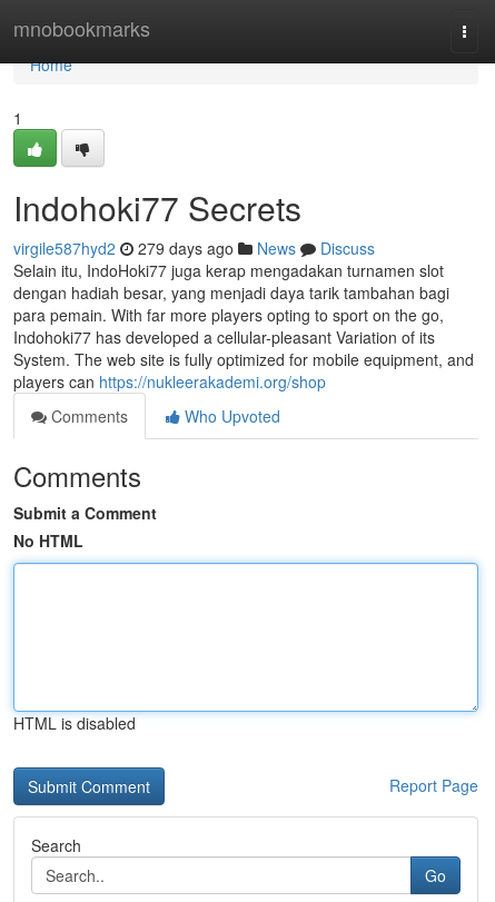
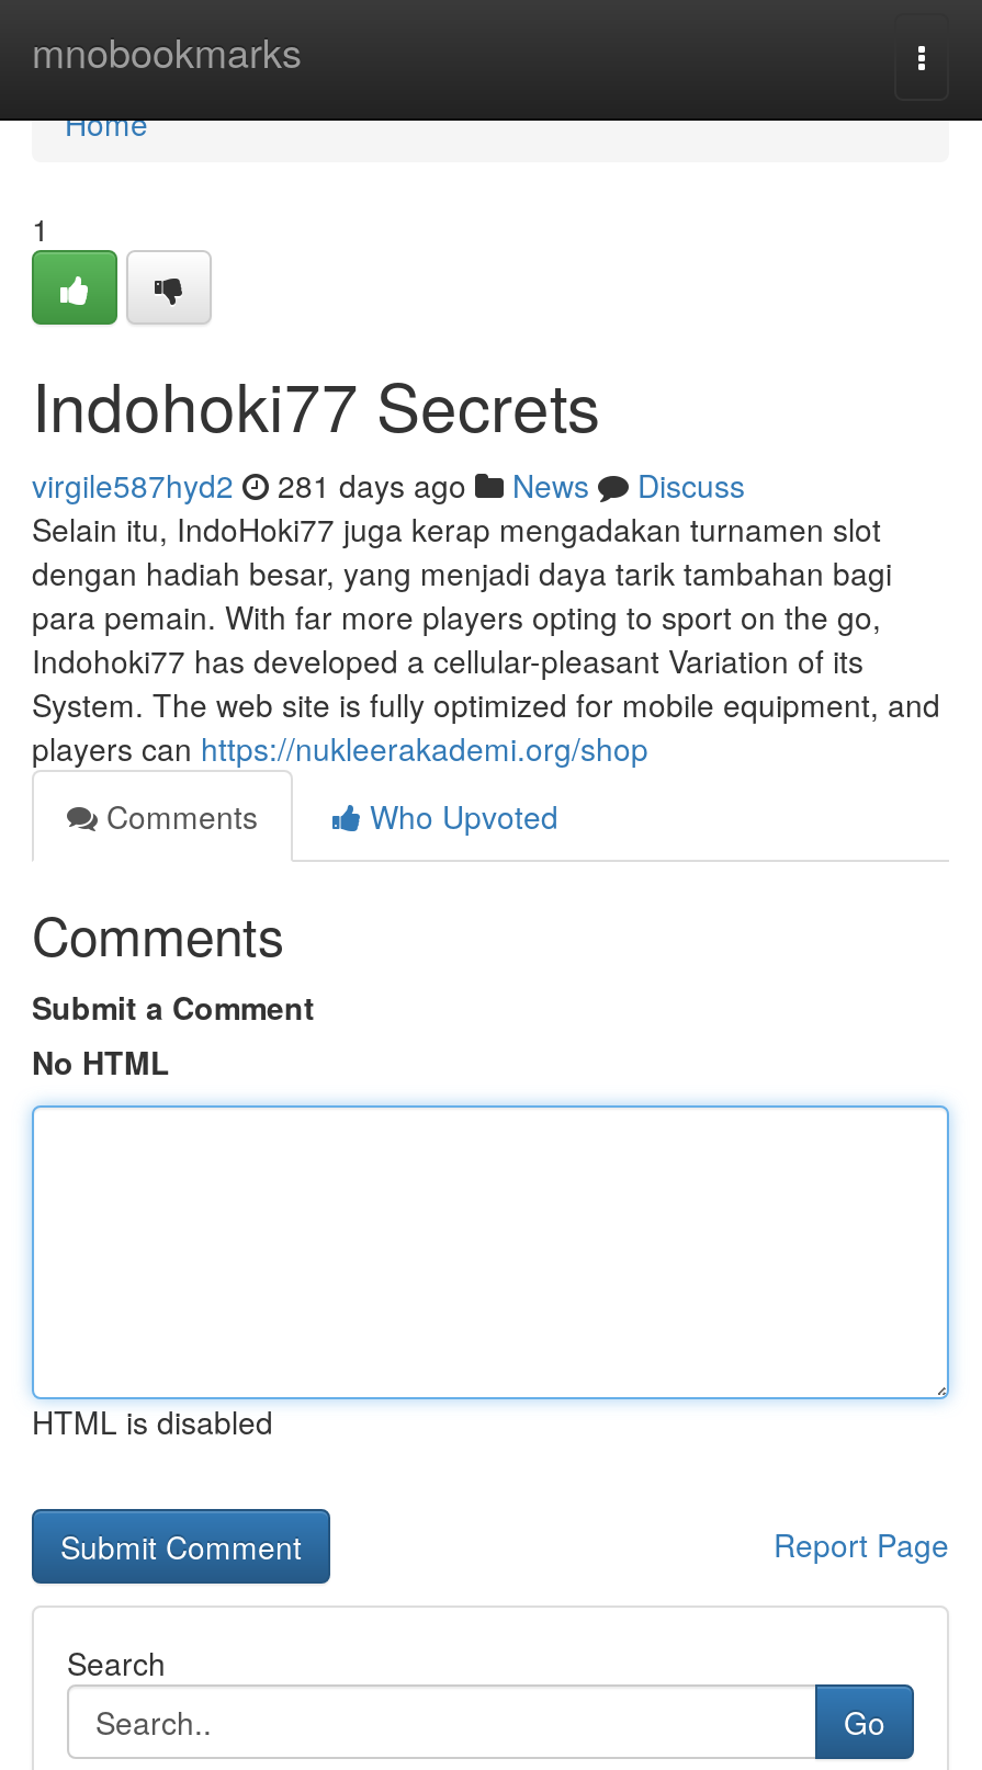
- virgile587hyd2 279 days ago News Discuss
+ virgile587hyd2 281 days ago News Discuss
